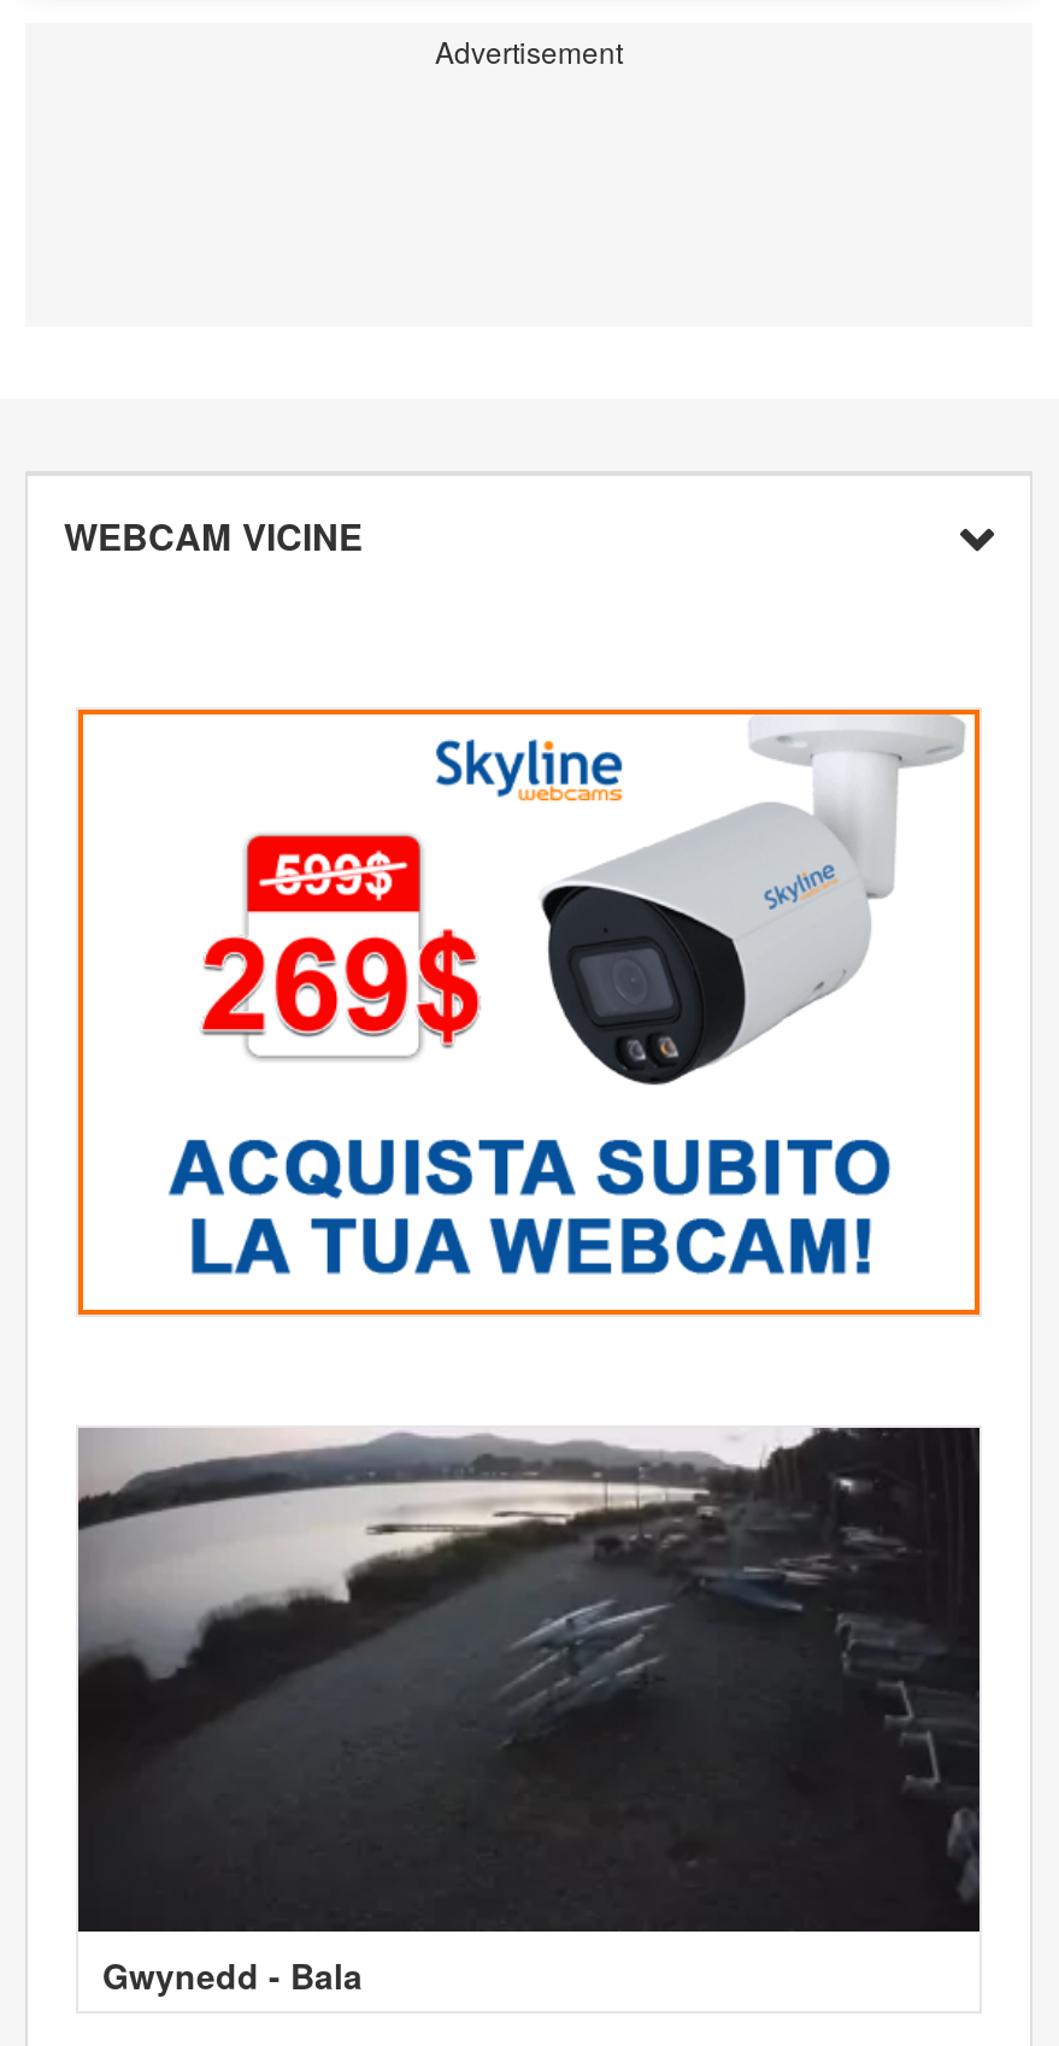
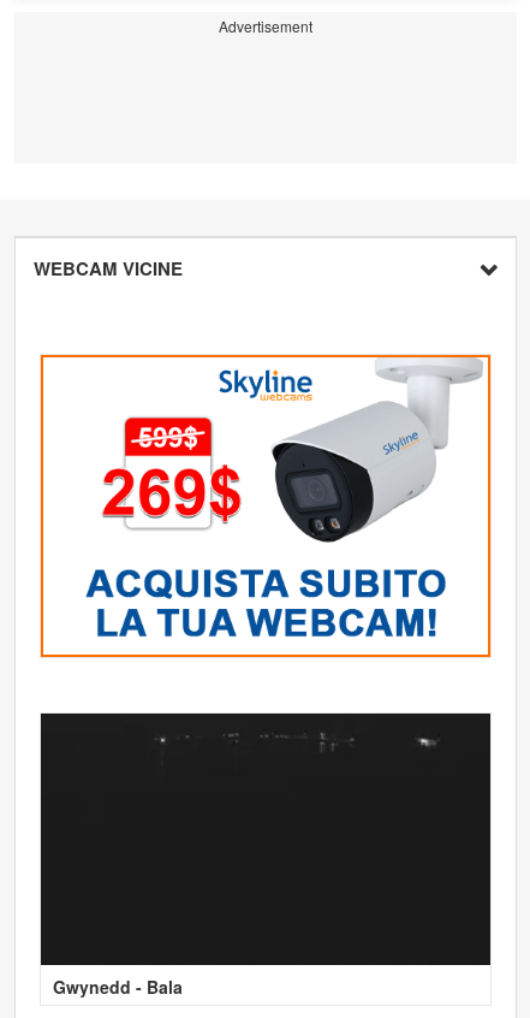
- [image]
